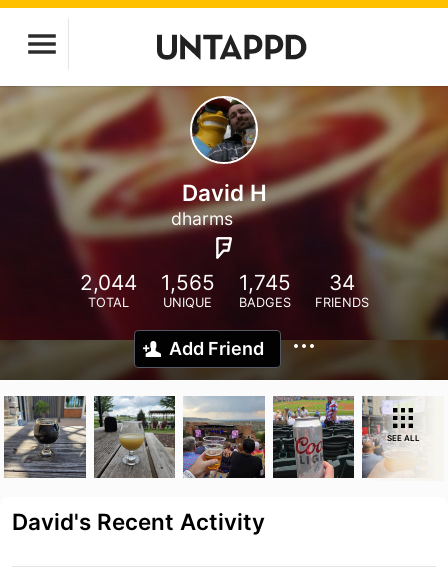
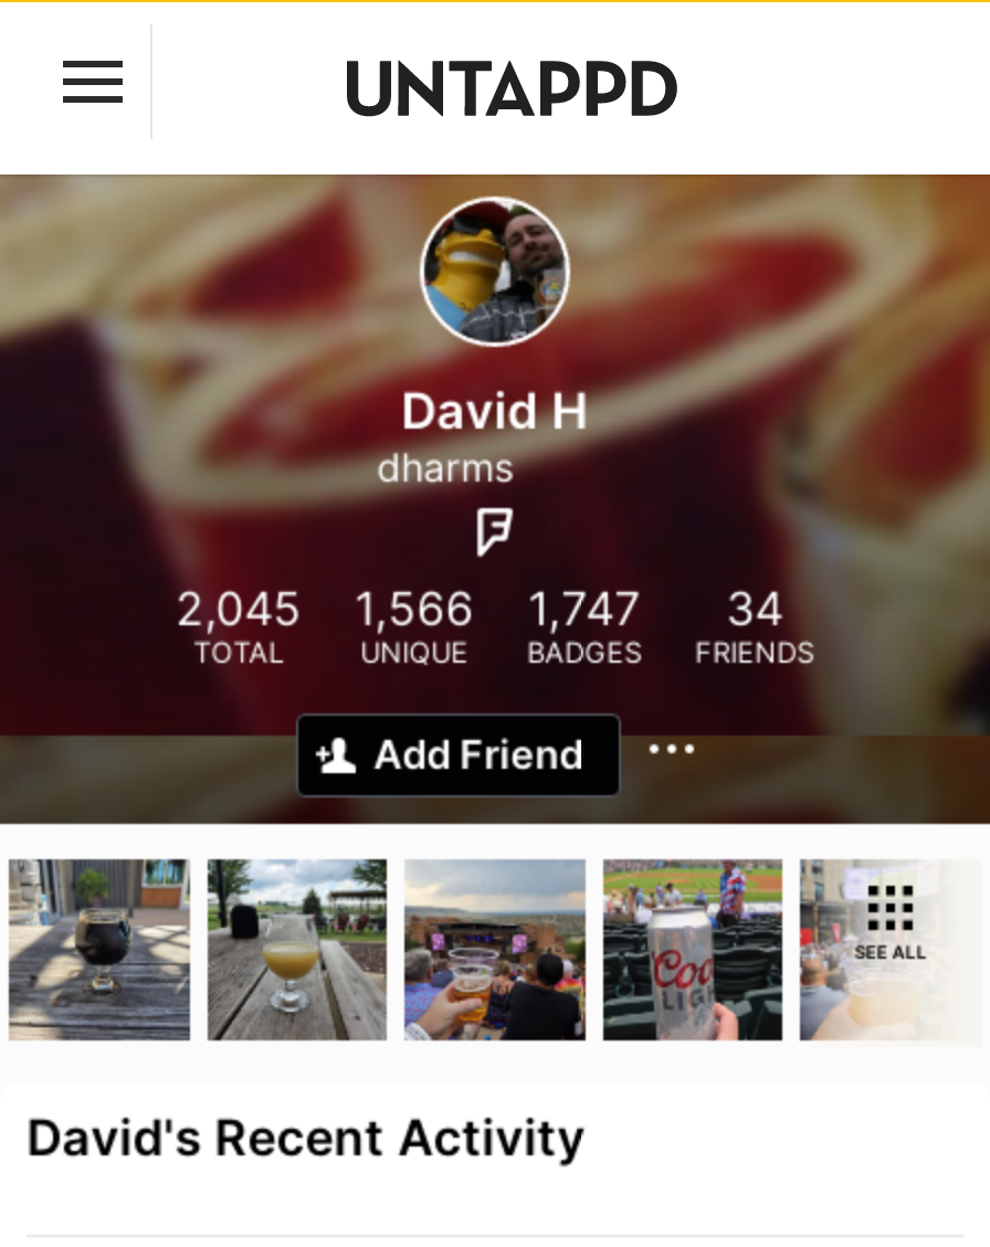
- 2,044
+ 2,045

- 1,565
+ 1,566

- 1,745
+ 1,747
